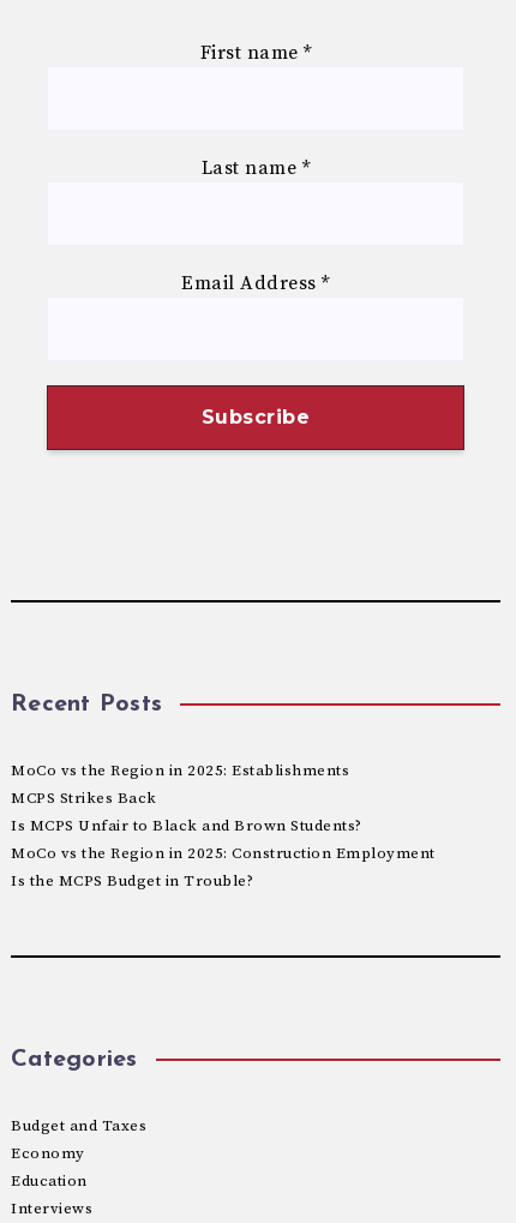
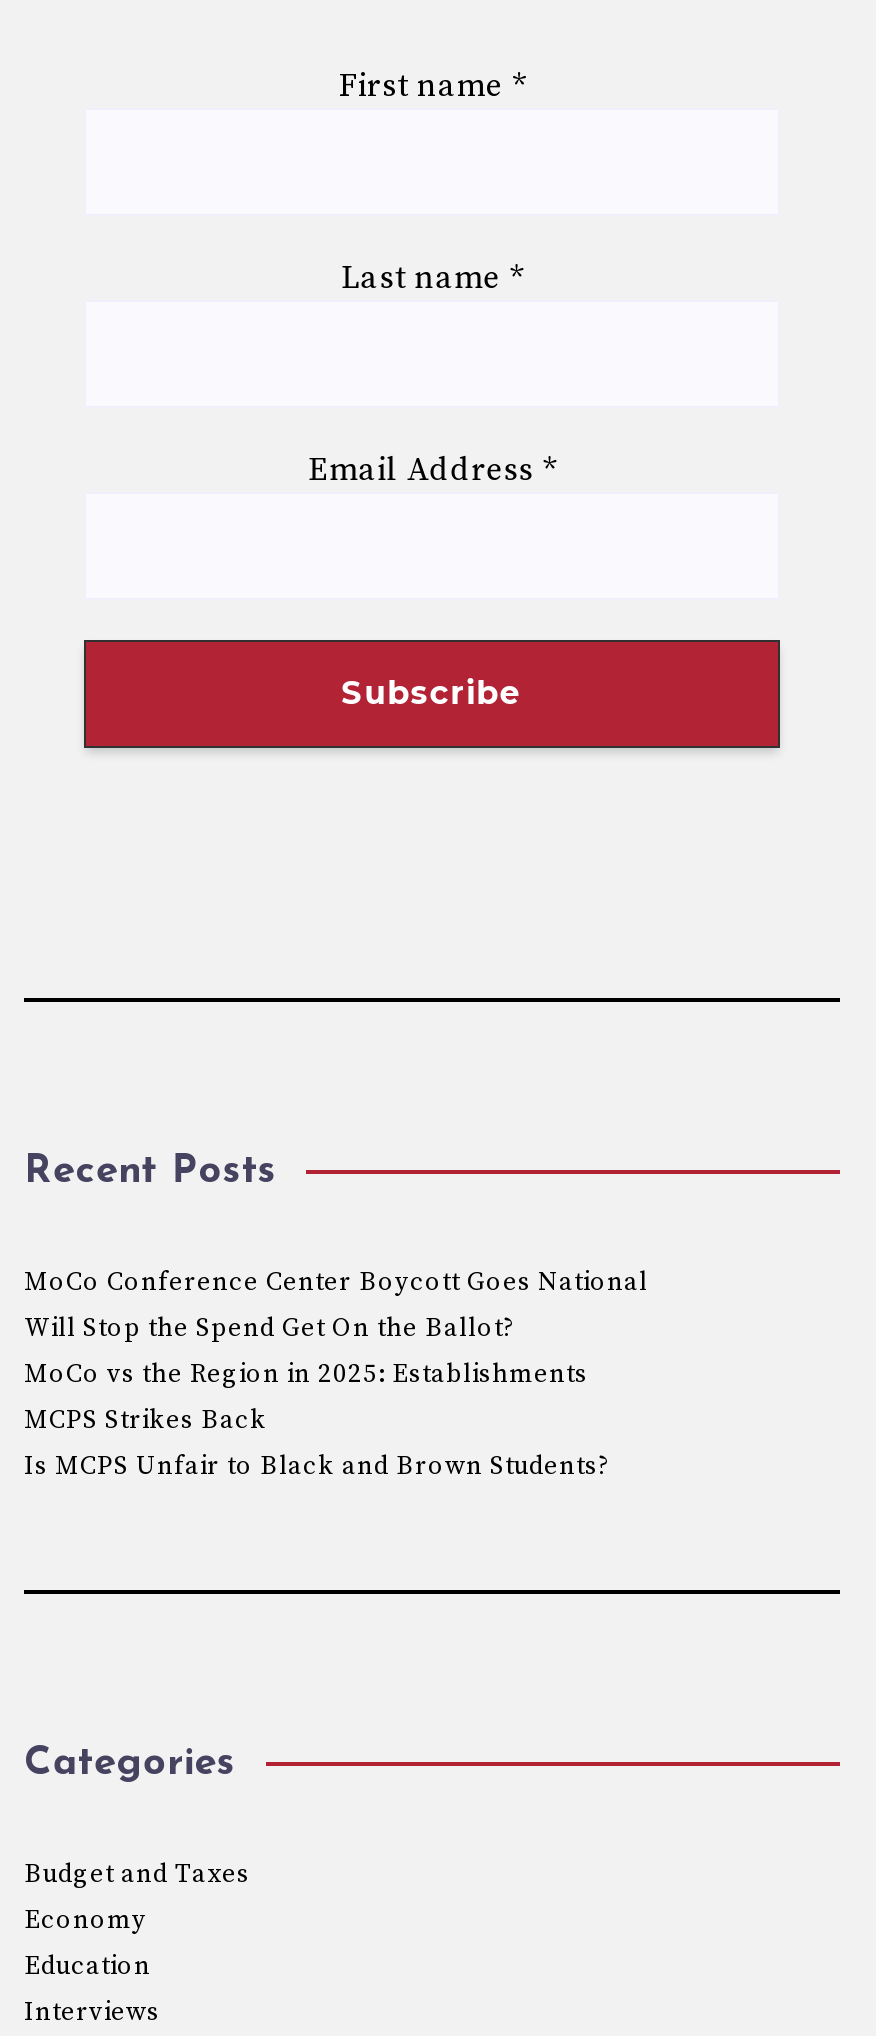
+ MoCo Conference Center Boycott Goes National
+ Will Stop the Spend Get On the Ballot?

moved down: MoCo vs the Region in 2025: Establishments | MCPS Strikes Back | Is MCPS Unfair to Black and Brown Students?

- MoCo vs the Region in 2025: Construction Employment
- Is the MCPS Budget in Trouble?
